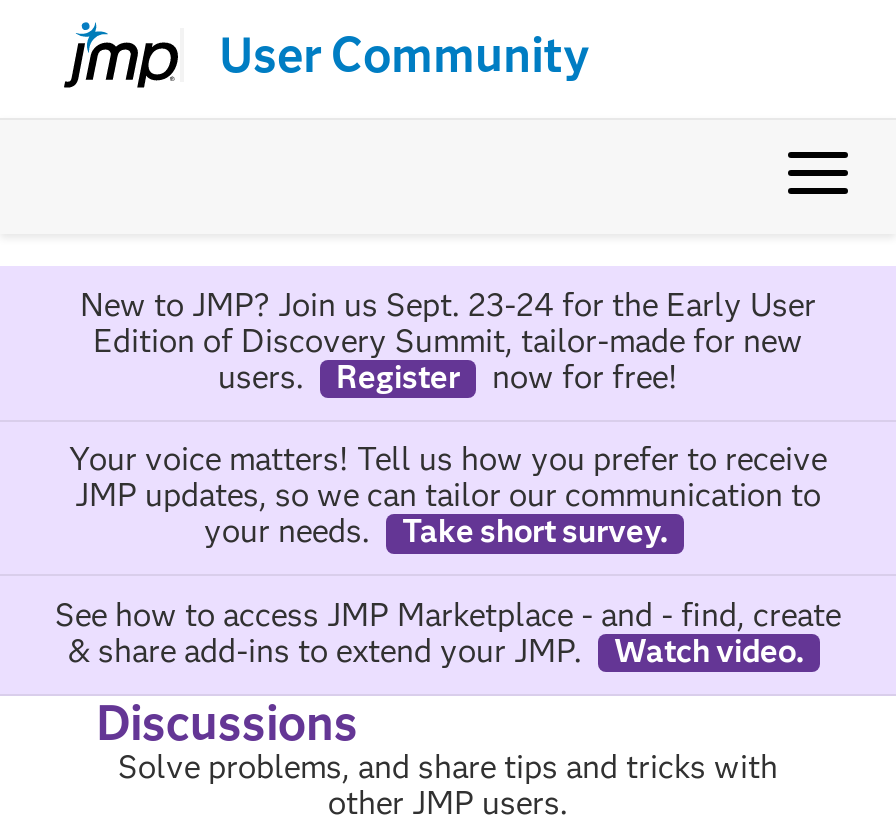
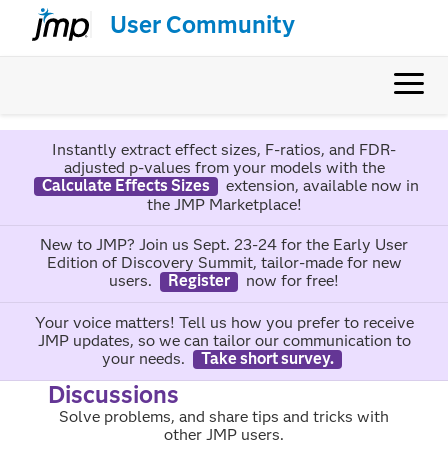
+ Instantly extract effect sizes, F-ratios, and FDR-
+ adjusted p-values from your models with the
+ Calculate Effects Sizes
+ extension, available now in
+ the JMP Marketplace!

moved down: New to JMP? Join us Sept. 23-24 for the Early User | Edition of Discovery Summit, tailor-made for new | users. | ... | your needs. | Take short survey.

- See how to access JMP Marketplace - and - find, create
- & share add-ins to extend your JMP.
- Watch video.
